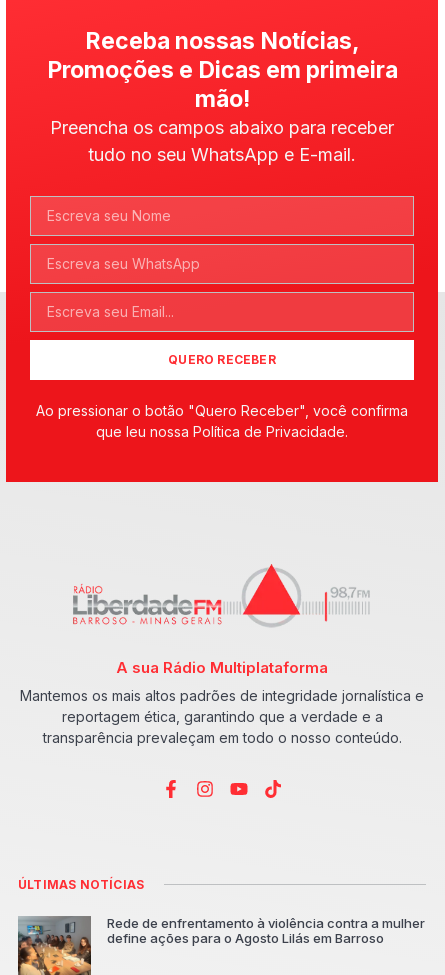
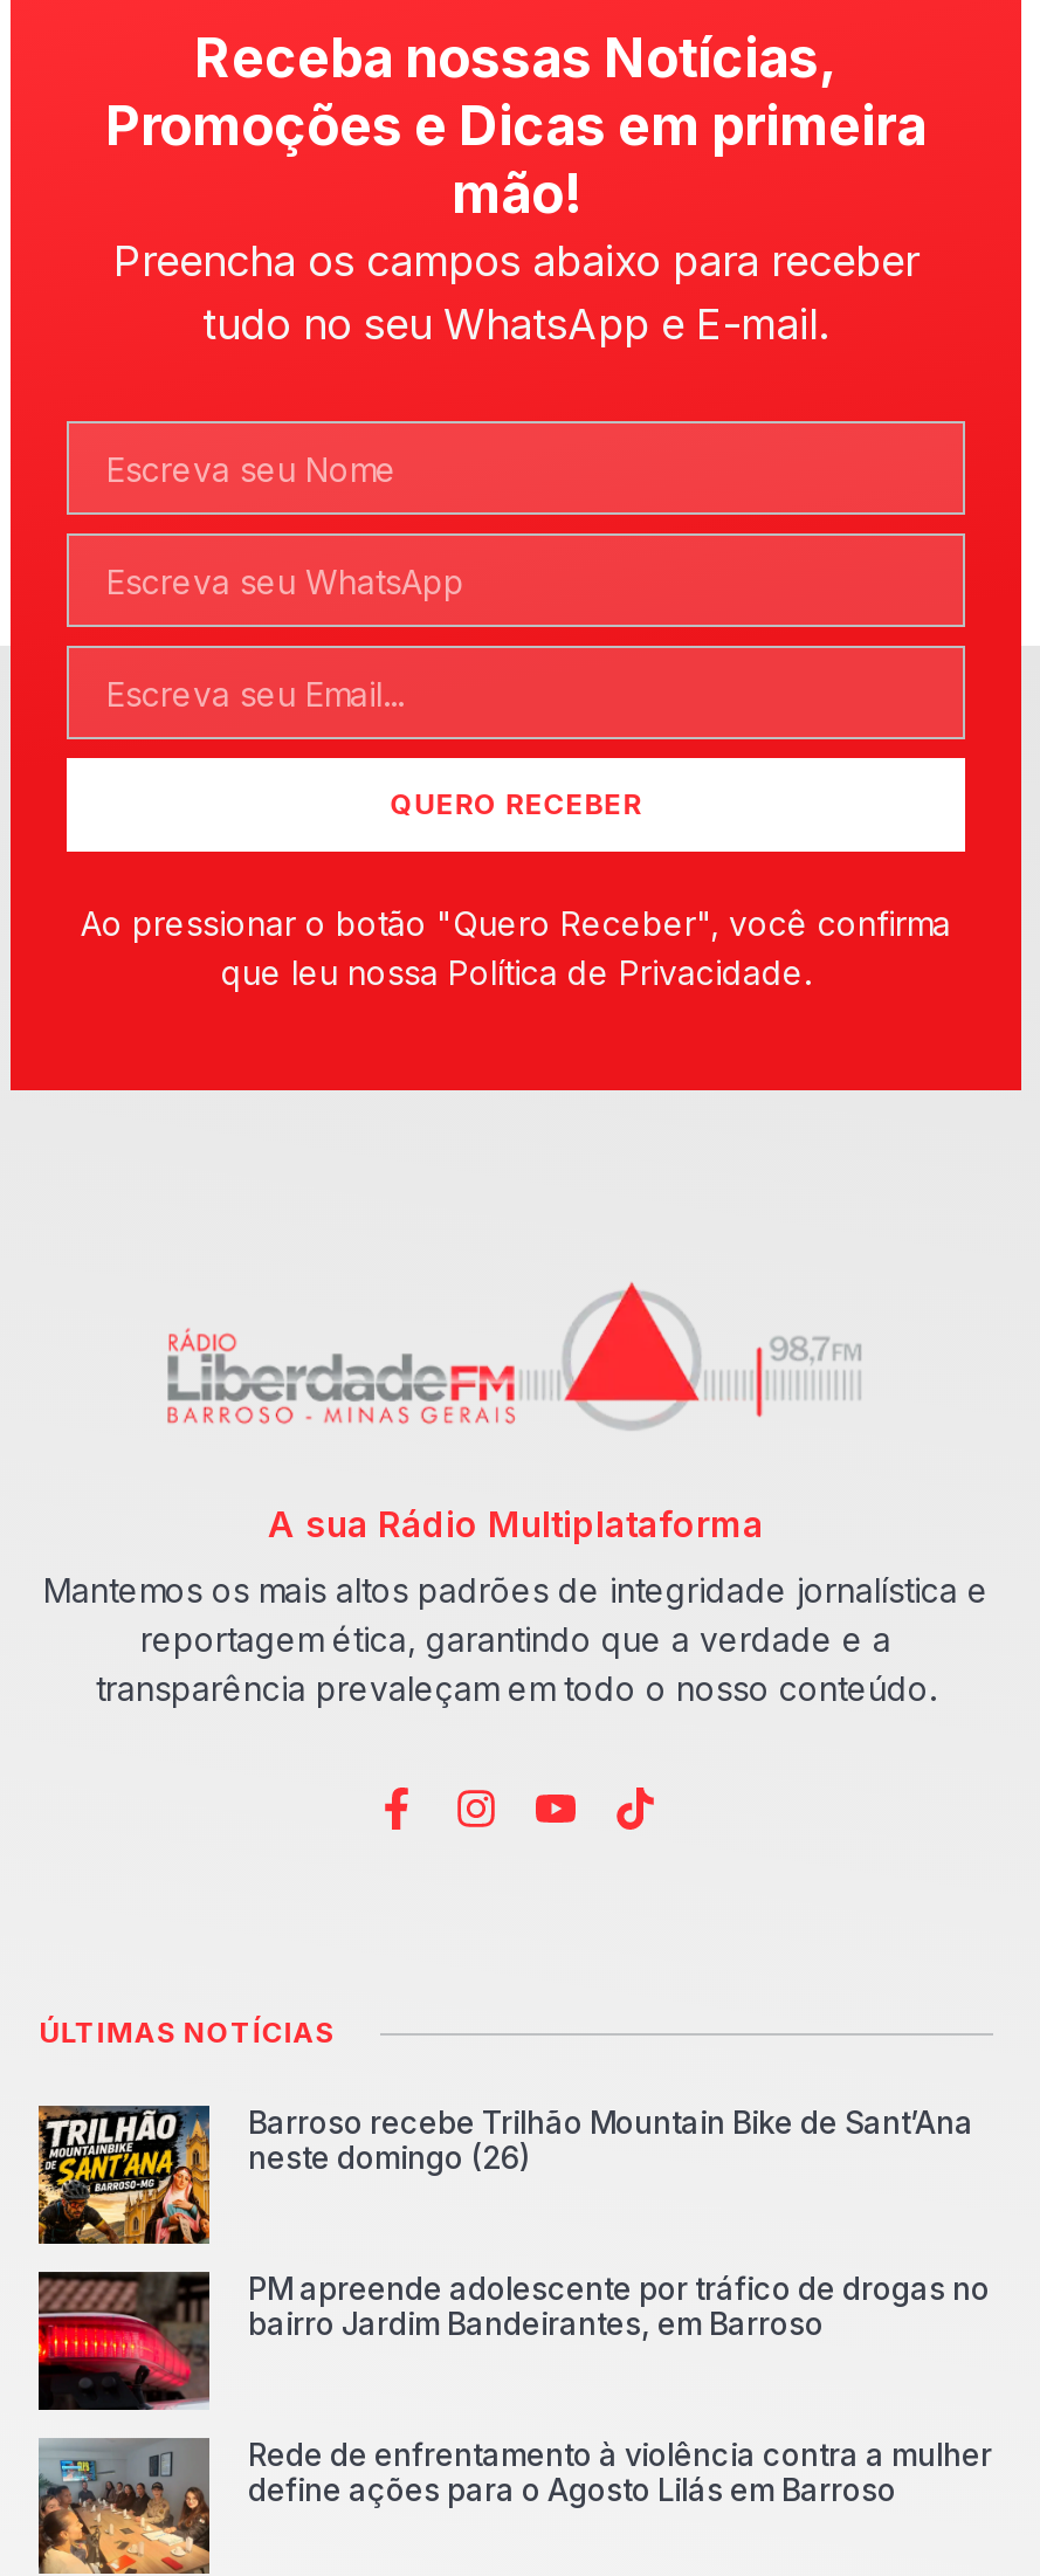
+ [image]
+ Barroso recebe Trilhão Mountain Bike de Sant’Ana
+ neste domingo (26)
+ PM apreende adolescente por tráfico de drogas no
+ bairro Jardim Bandeirantes, em Barroso

+ [image]
